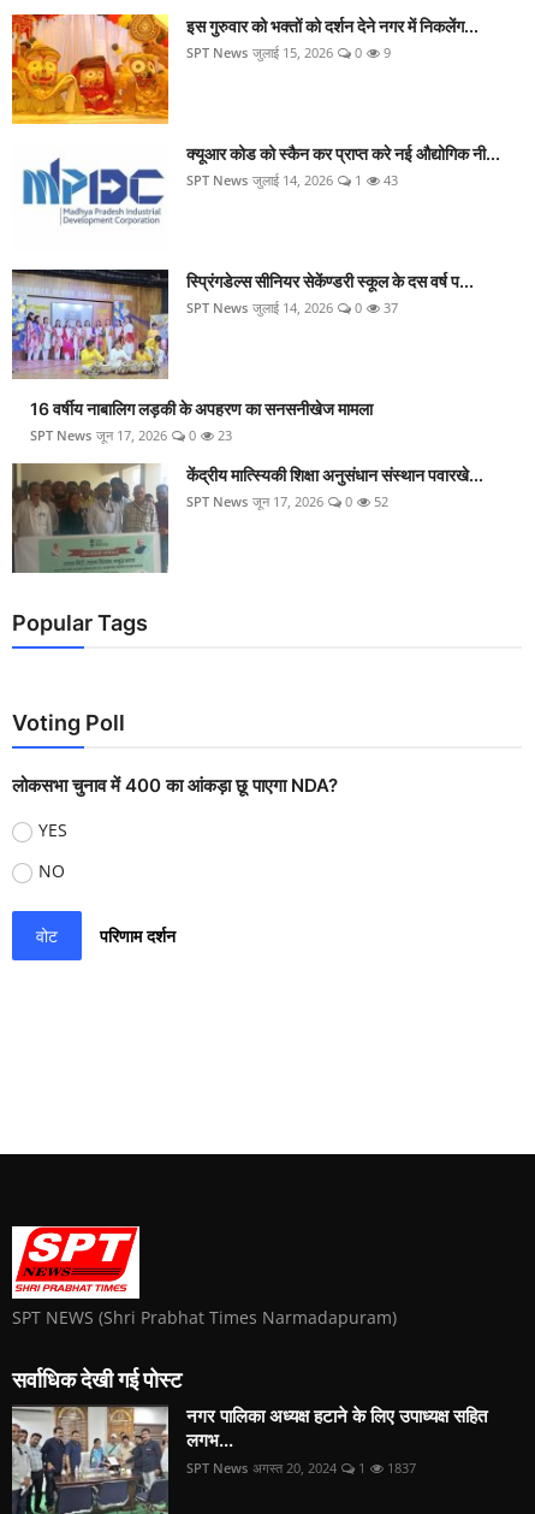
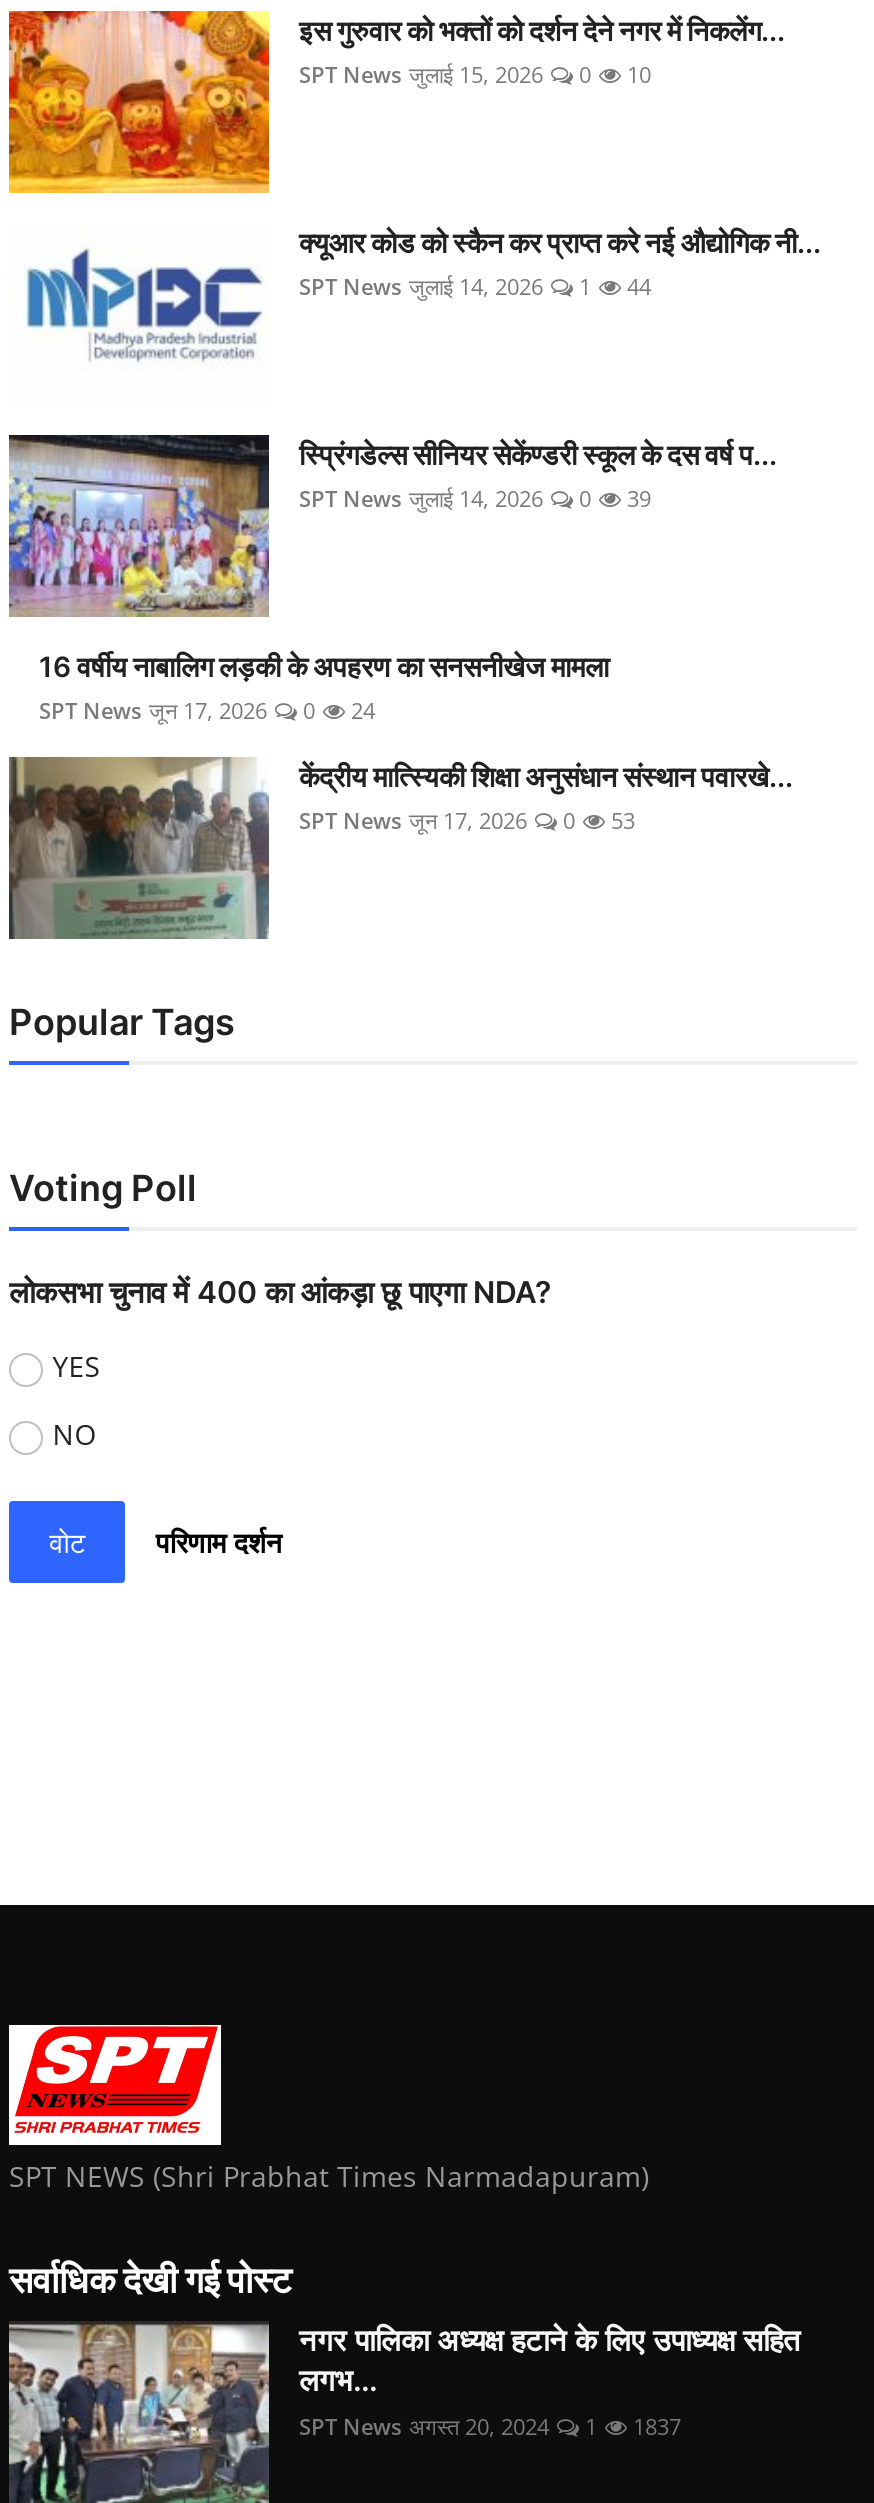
- SPT News जुलाई 15, 2026 0 9
+ SPT News जुलाई 15, 2026 0 10

- SPT News जुलाई 14, 2026 1 43
+ SPT News जुलाई 14, 2026 1 44

- SPT News जुलाई 14, 2026 0 37
+ SPT News जुलाई 14, 2026 0 39

- SPT News जून 17, 2026 0 23
+ SPT News जून 17, 2026 0 24

- SPT News जून 17, 2026 0 52
+ SPT News जून 17, 2026 0 53
